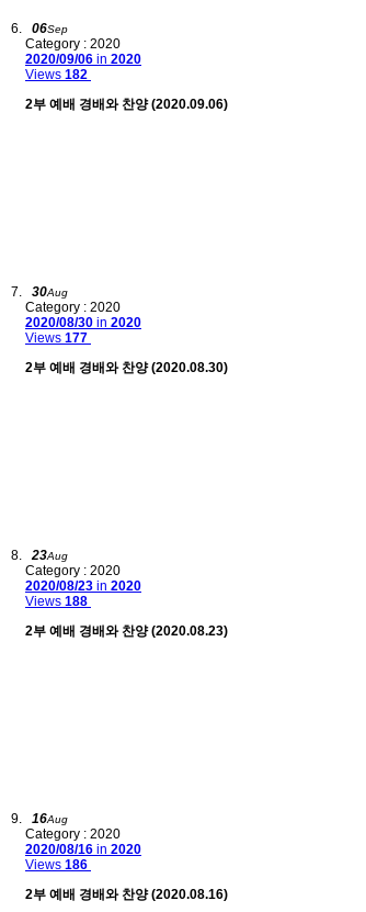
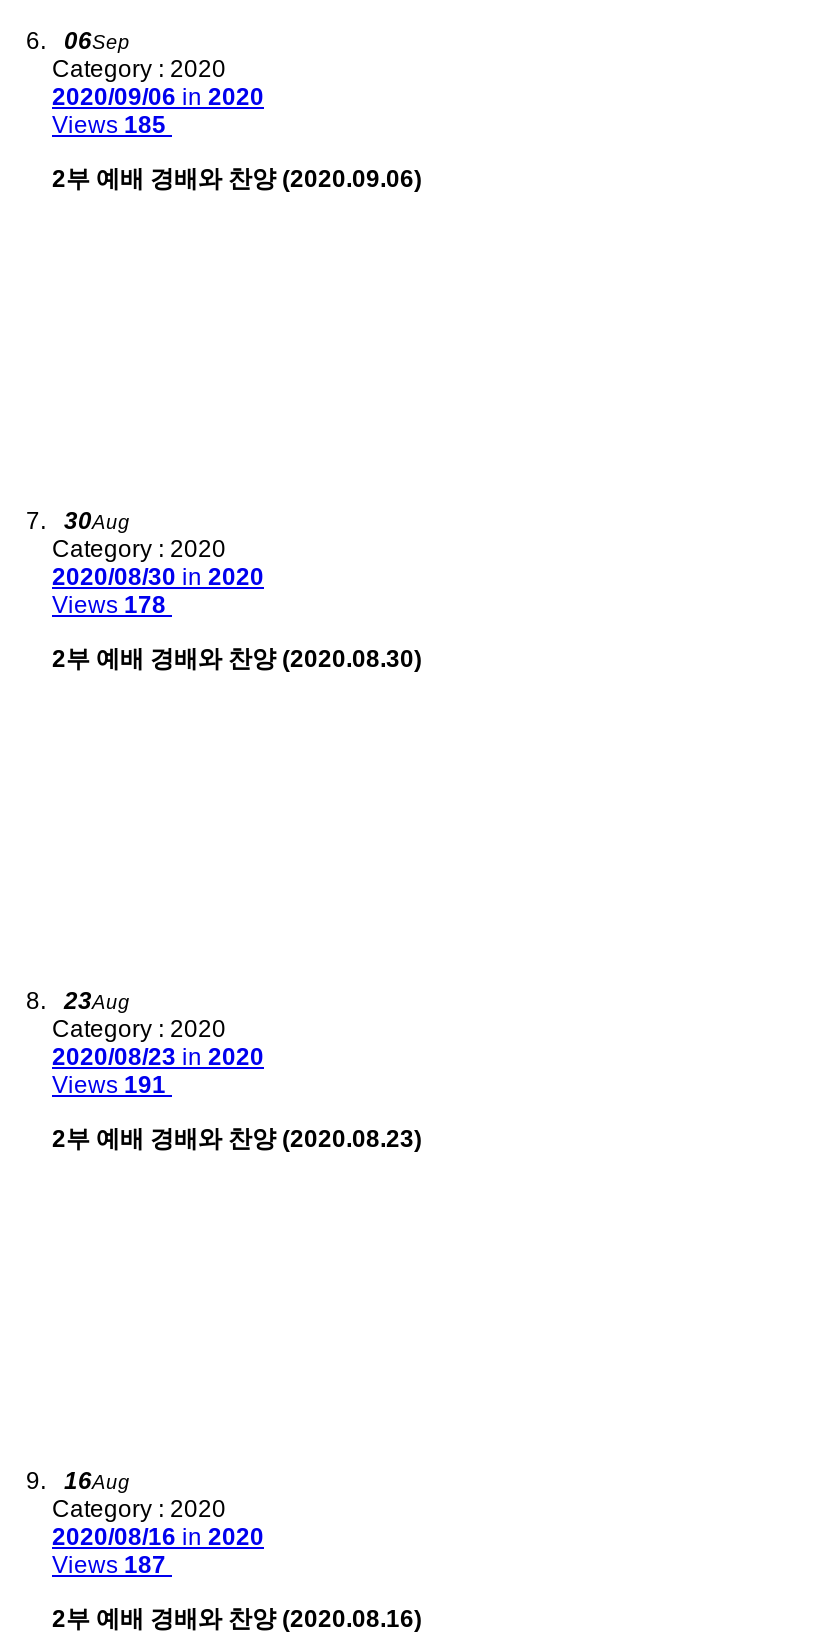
- Views 182
+ Views 185

- Views 177
+ Views 178

- Views 188
+ Views 191

- Views 186
+ Views 187
